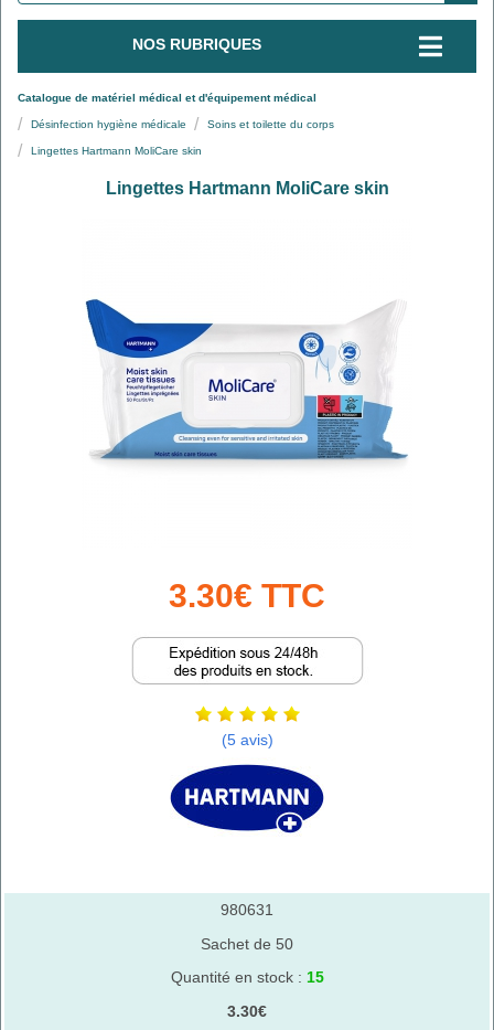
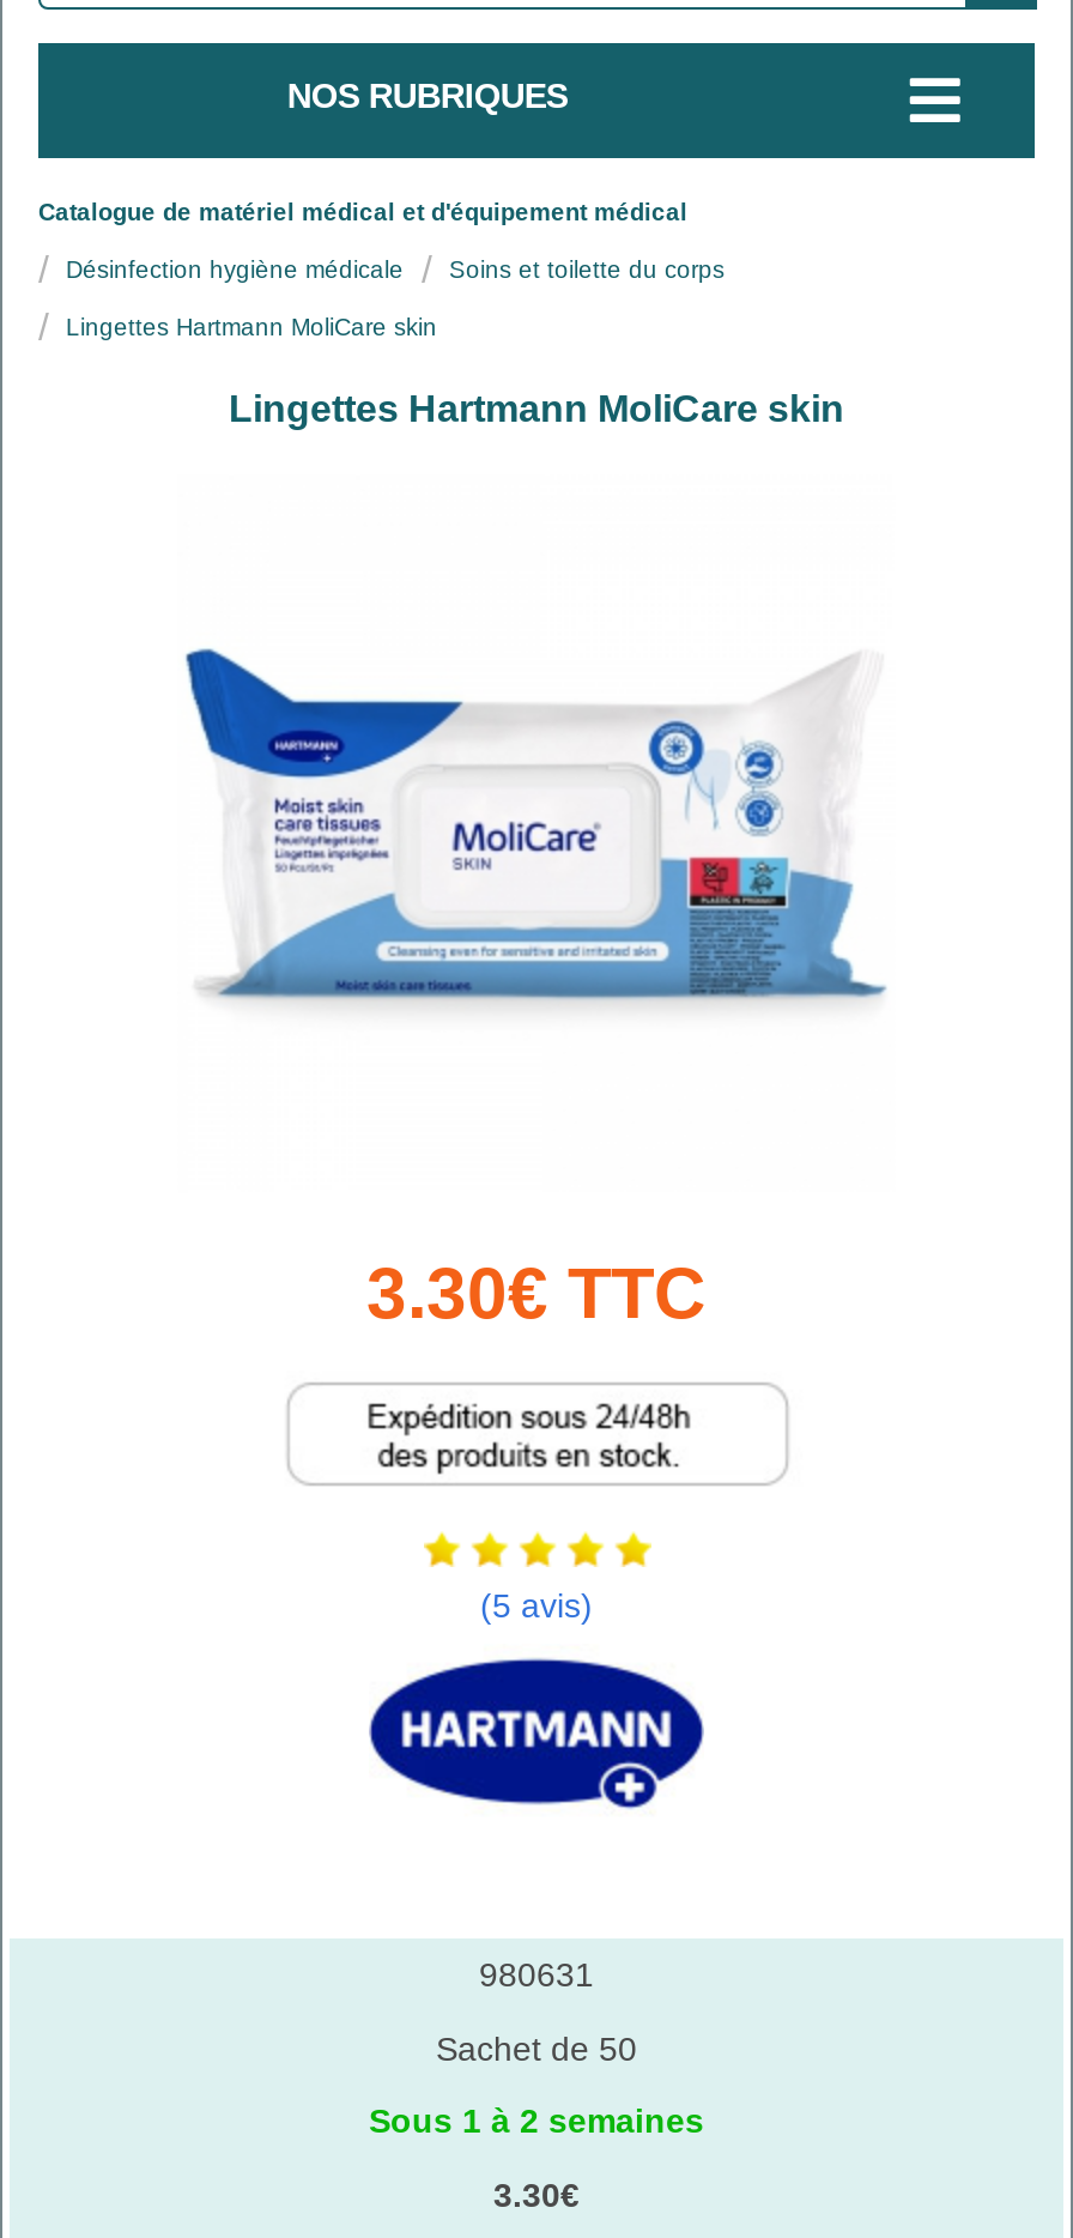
- Quantité en stock : 15
+ Sous 1 à 2 semaines
